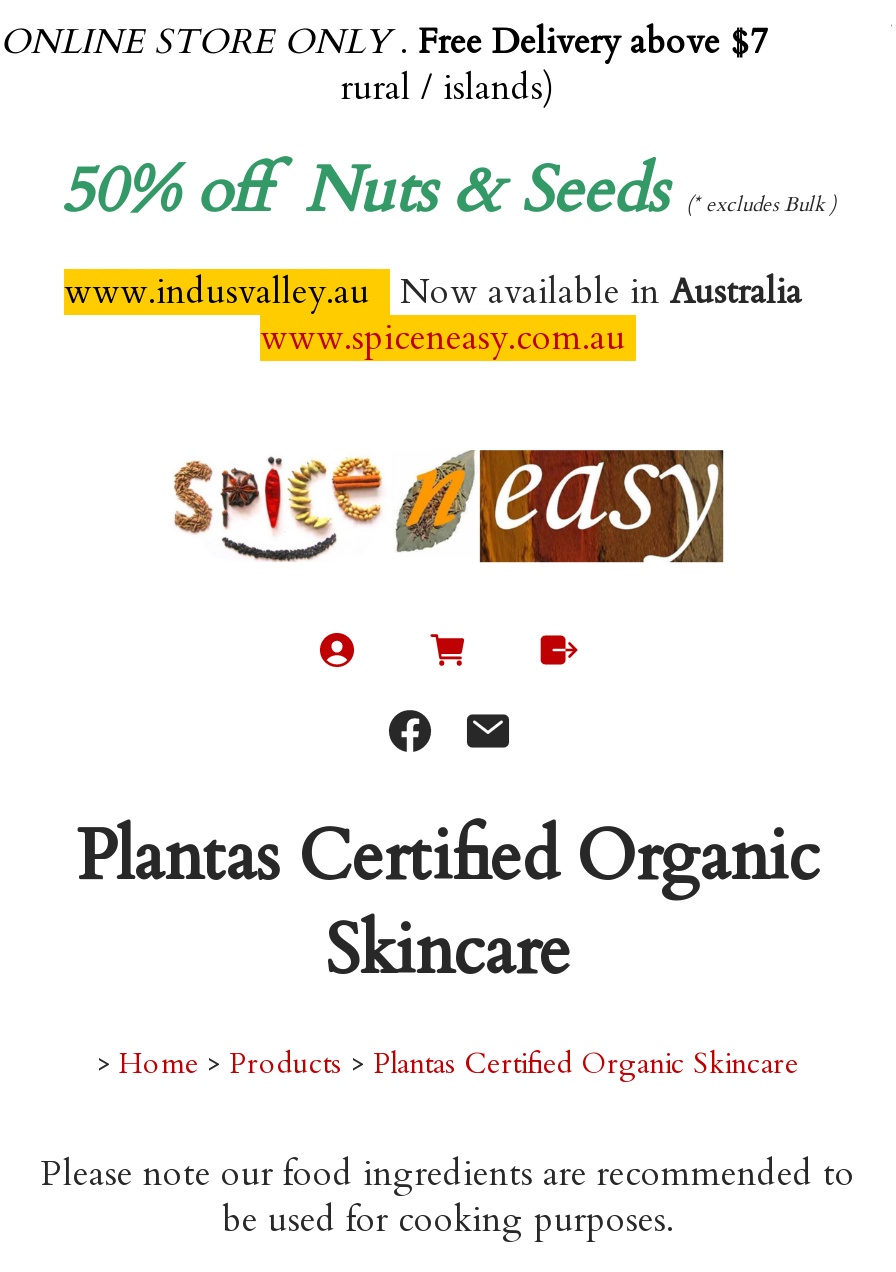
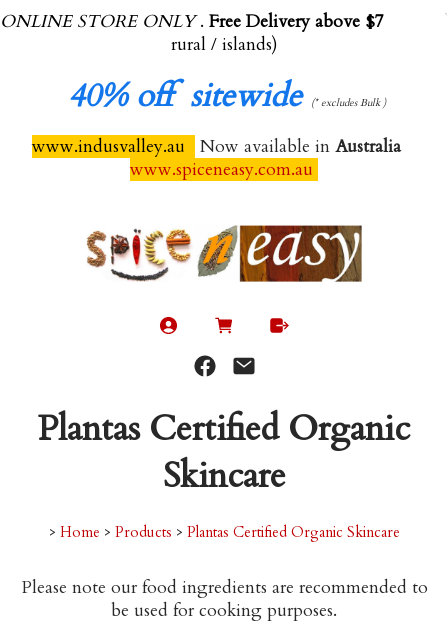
- 50% off Nuts & Seeds
+ 40% off sitewide
